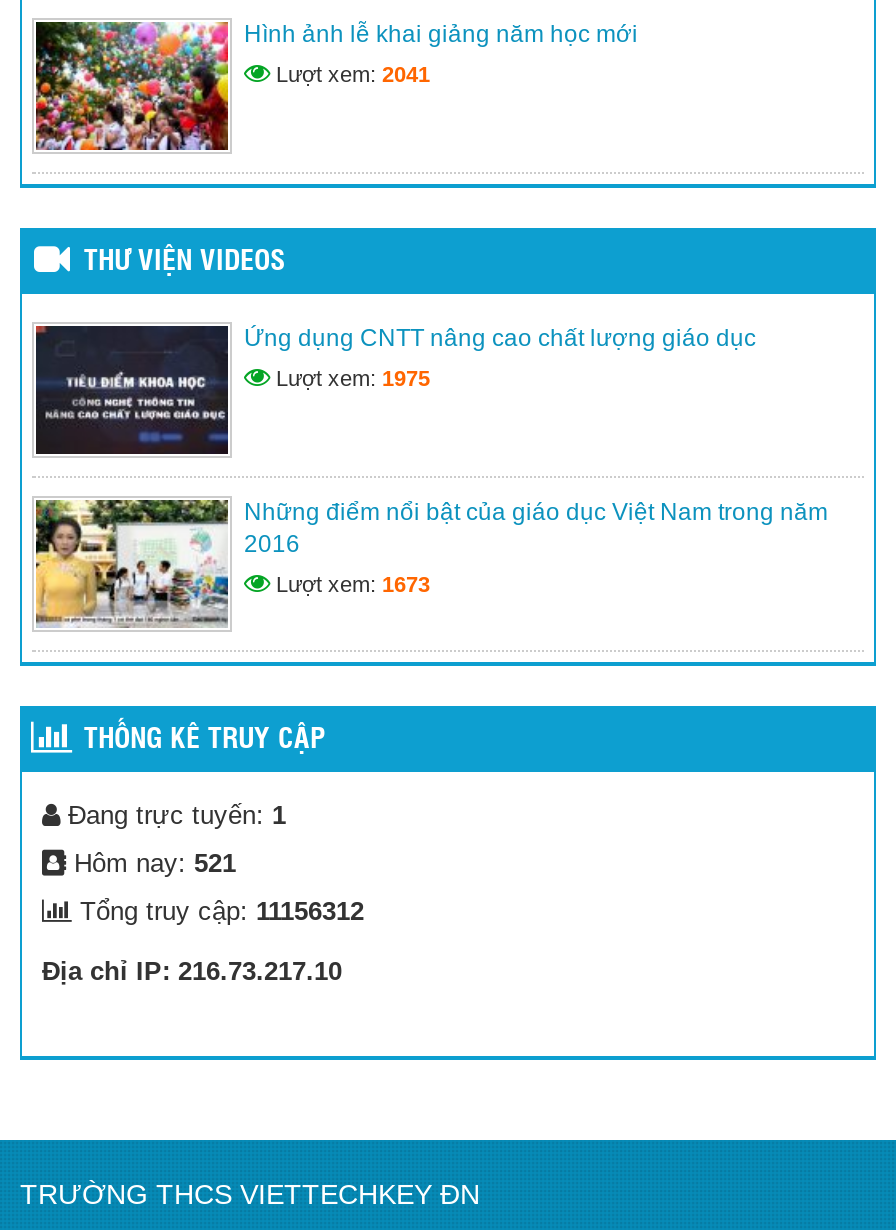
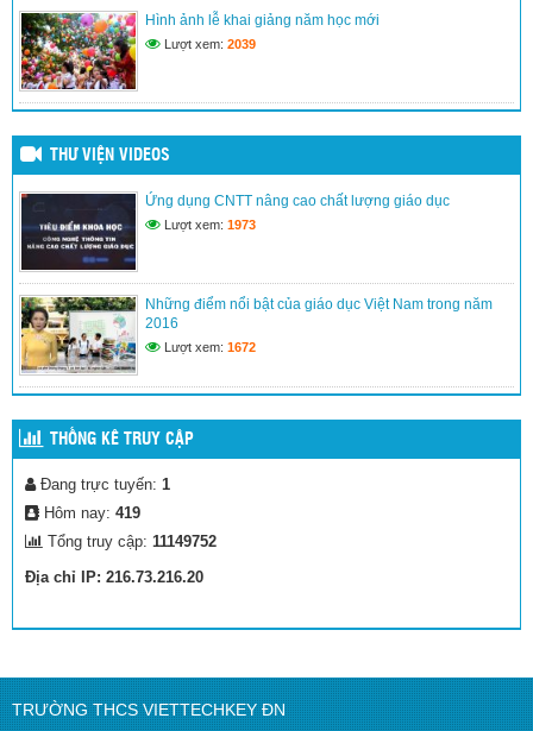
- Lượt xem: 2041
+ Lượt xem: 2039

- Lượt xem: 1975
+ Lượt xem: 1973

- Lượt xem: 1673
+ Lượt xem: 1672

- Hôm nay: 521
+ Hôm nay: 419

- Tổng truy cập: 11156312
+ Tổng truy cập: 11149752

- Địa chỉ IP: 216.73.217.10
+ Địa chỉ IP: 216.73.216.20
